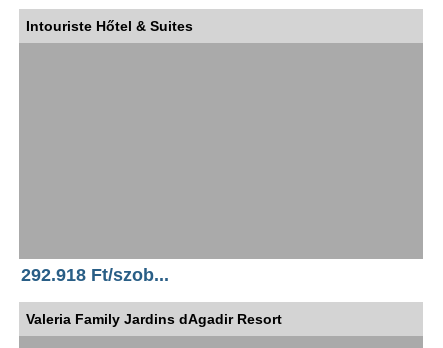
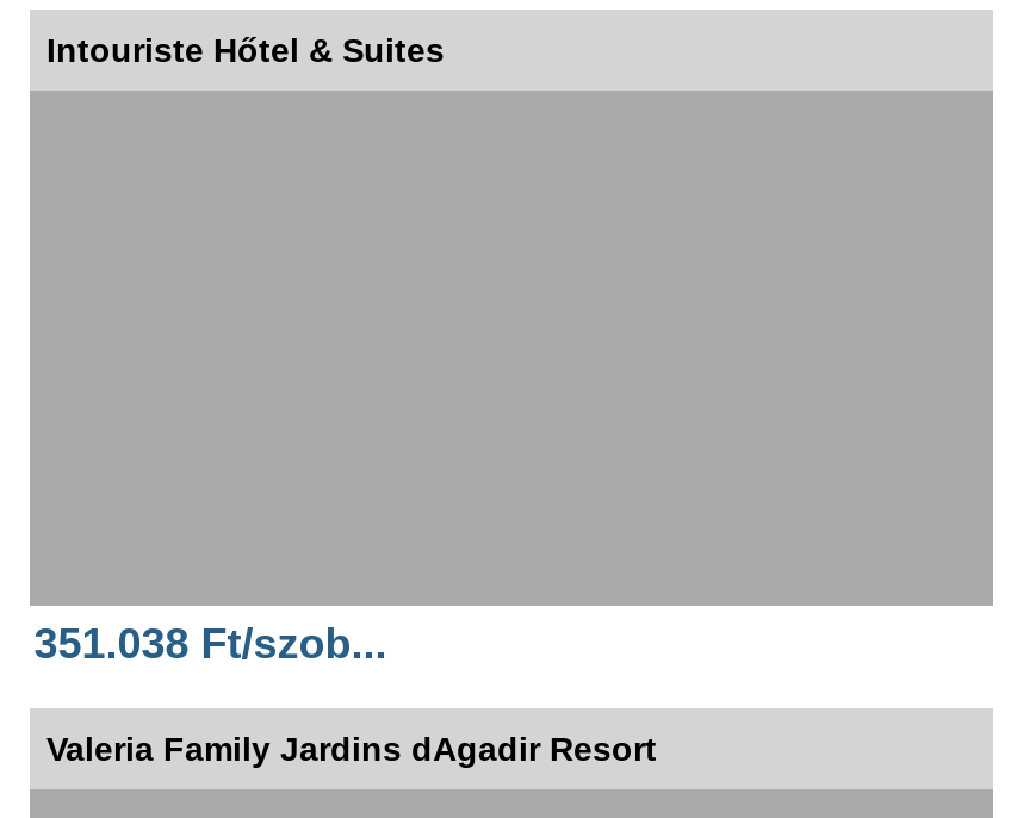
- 292.918 Ft/szob...
+ 351.038 Ft/szob...
